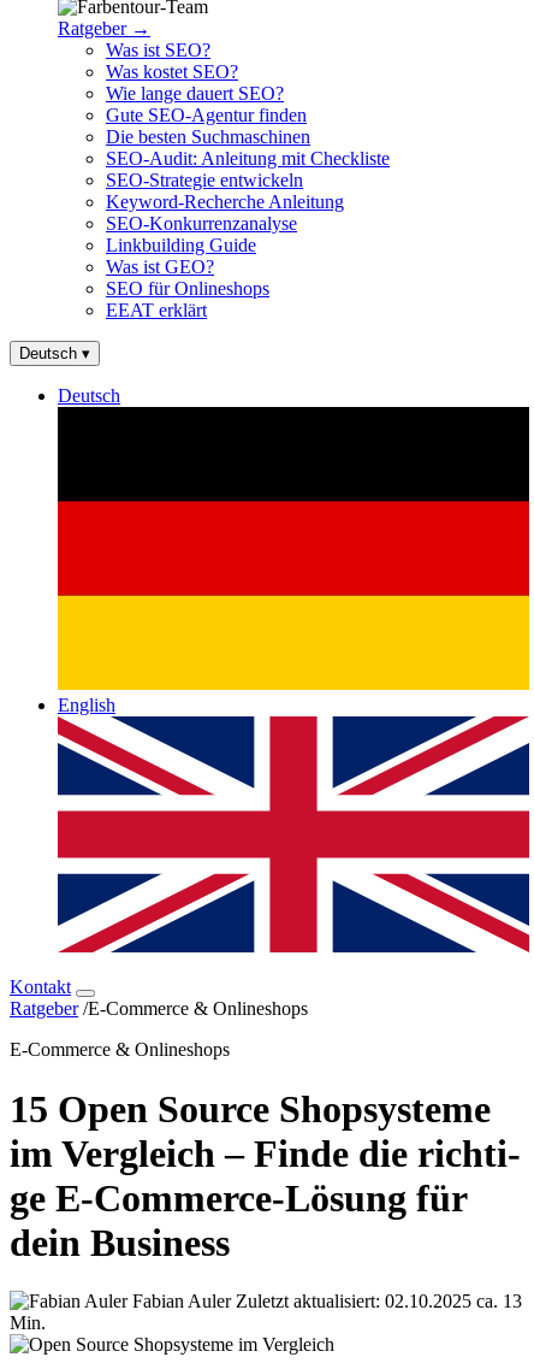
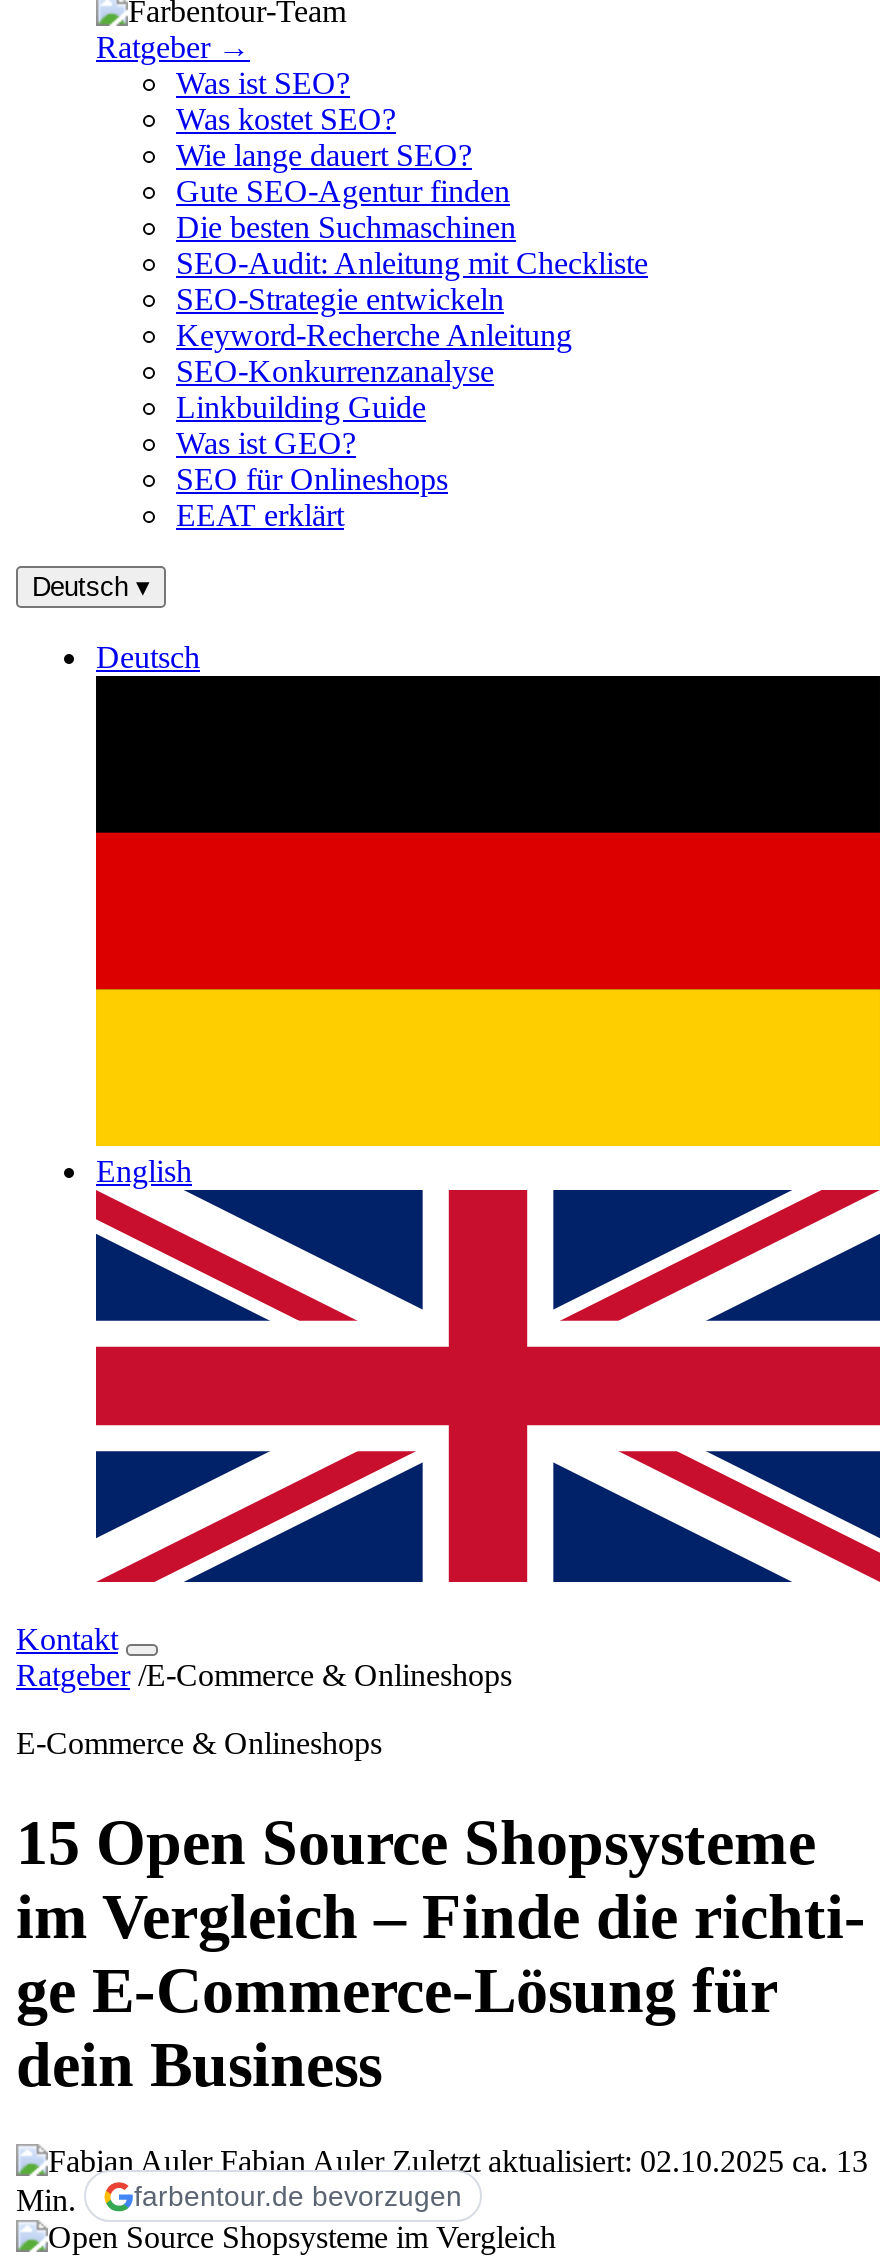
+ farbentour.de bevorzugen
